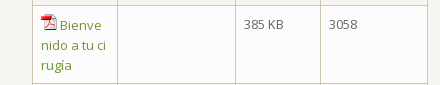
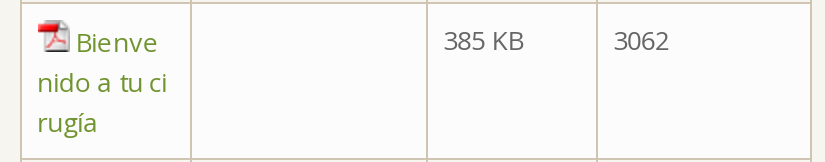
- 3058
+ 3062
